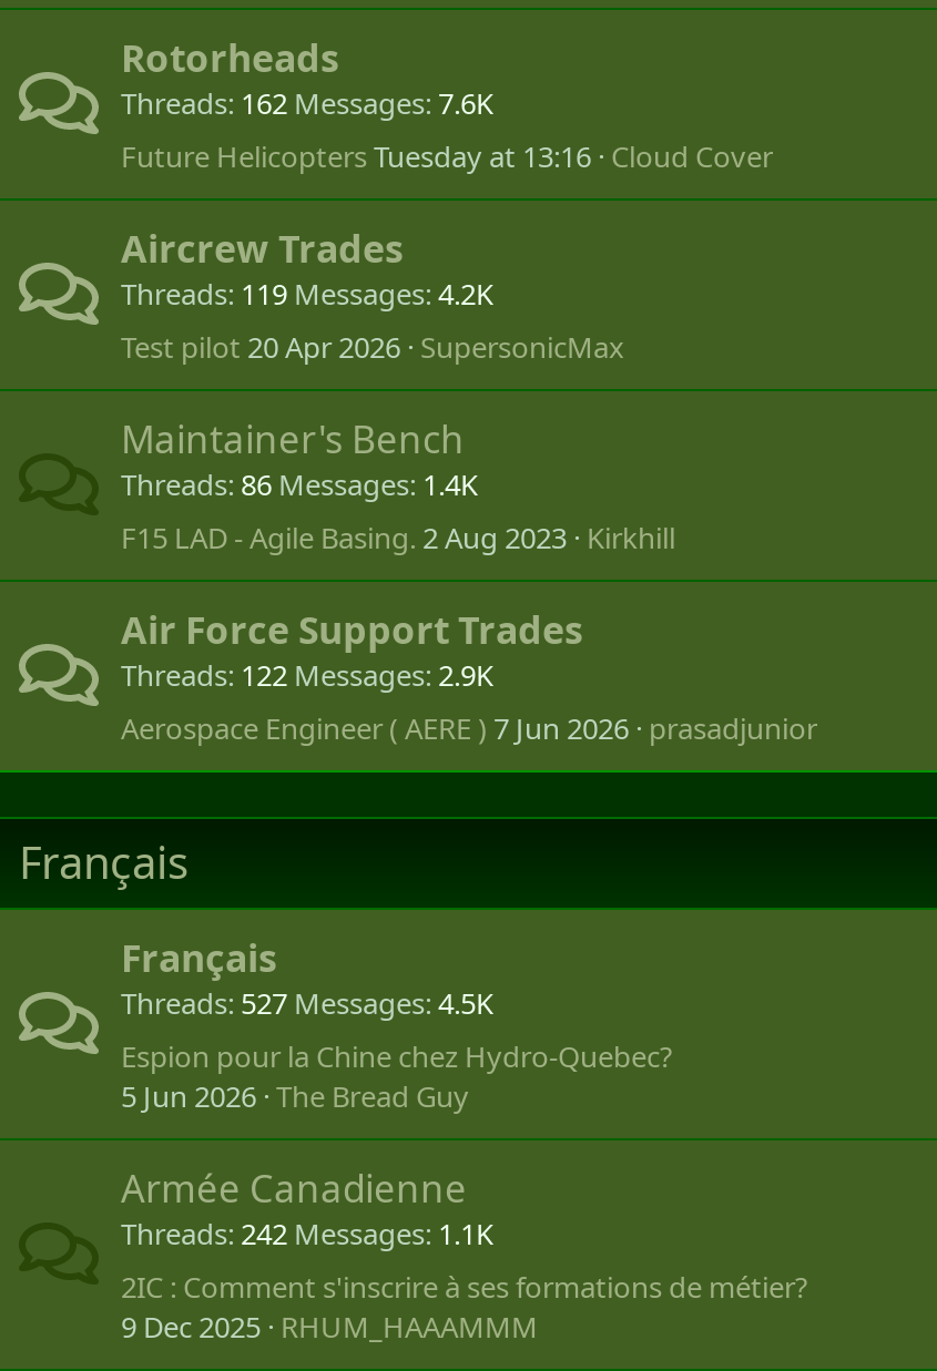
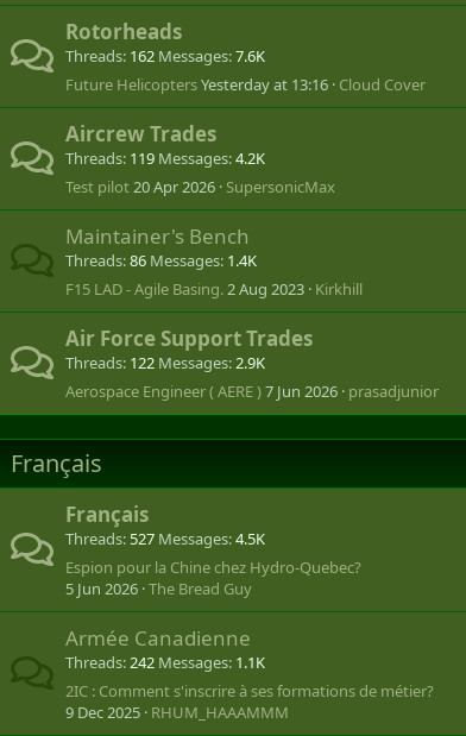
- Future Helicopters Tuesday at 13:16 Cloud Cover
+ Future Helicopters Yesterday at 13:16 Cloud Cover
